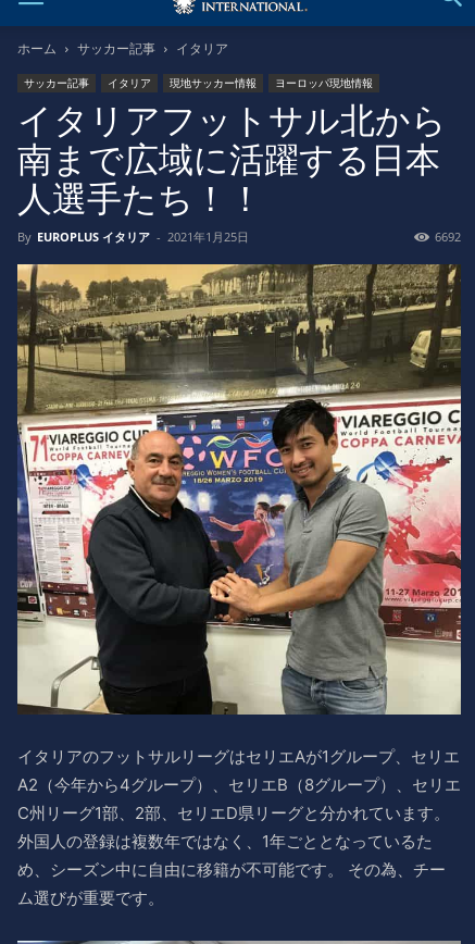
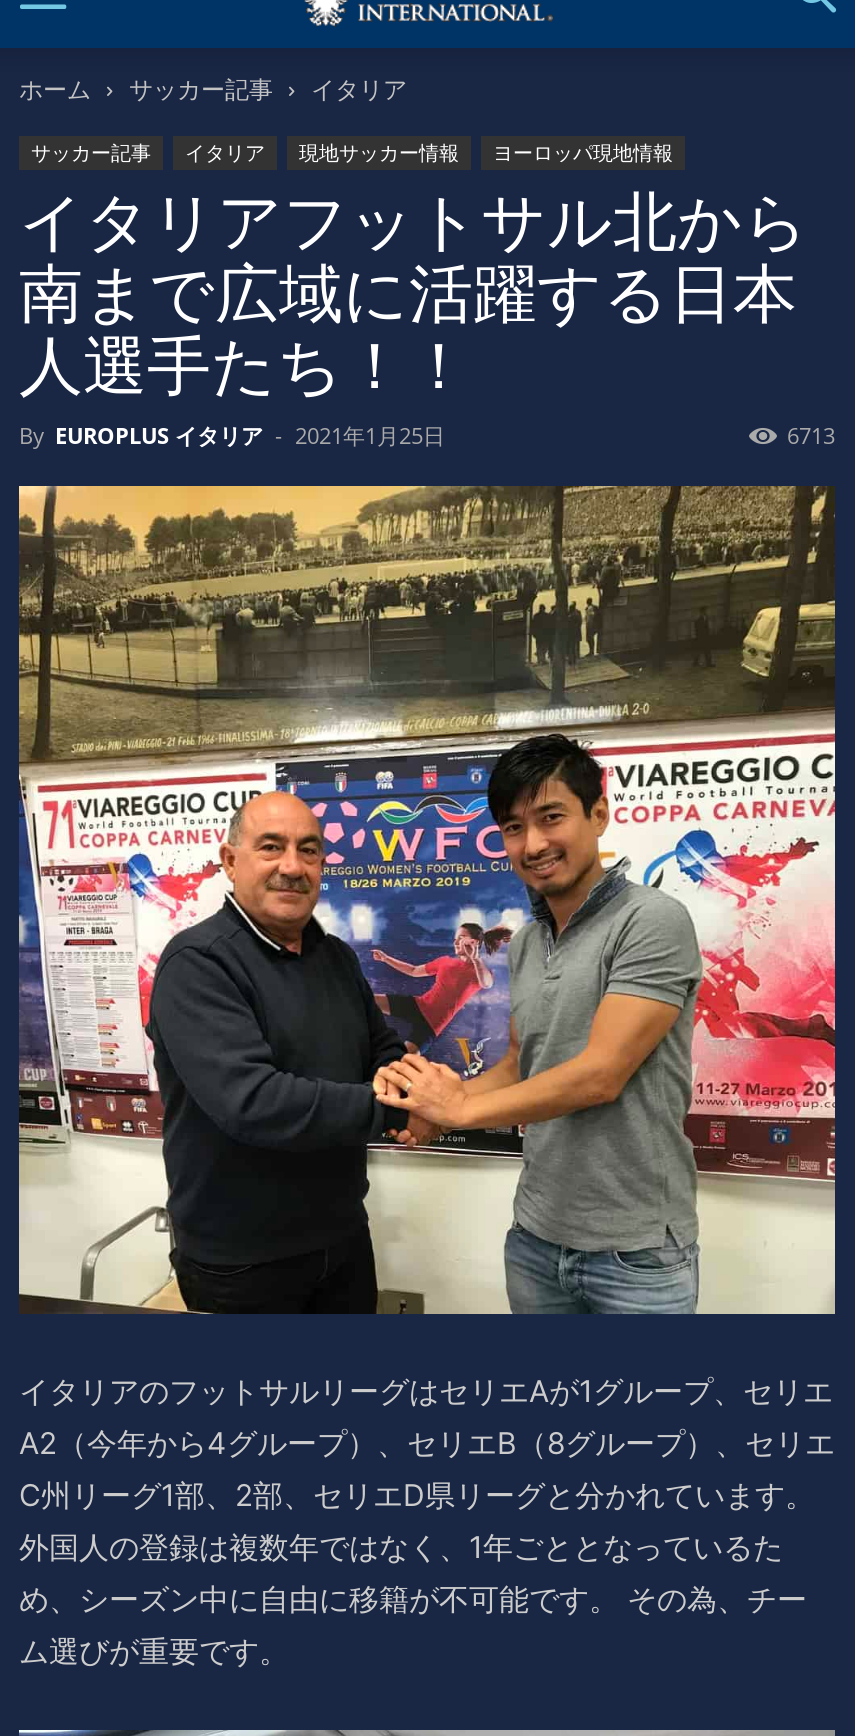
- 6692
+ 6713
